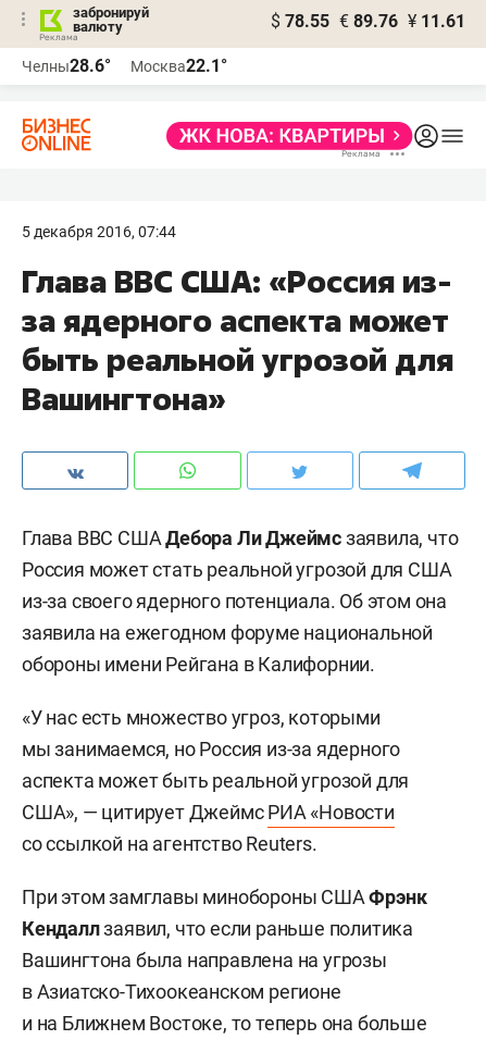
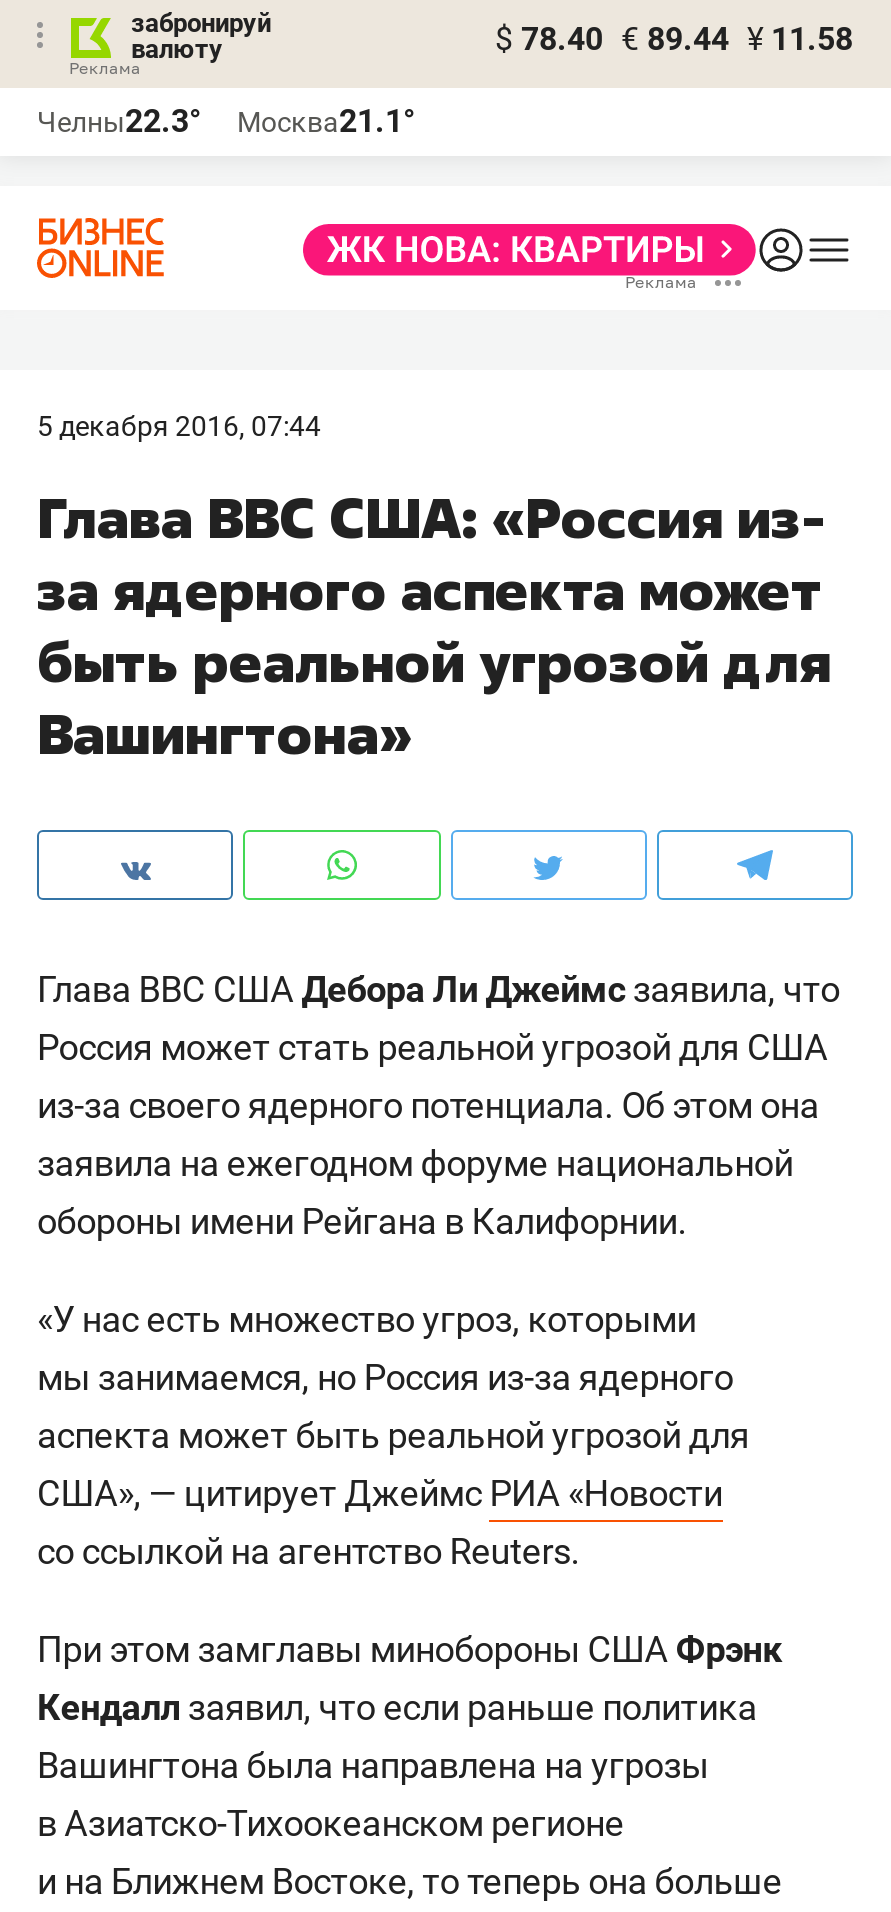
- $ 78.55 € 89.76 ¥ 11.61
+ $ 78.40 € 89.44 ¥ 11.58

- Челны28.6°
+ Челны22.3°

- Москва22.1°
+ Москва21.1°
